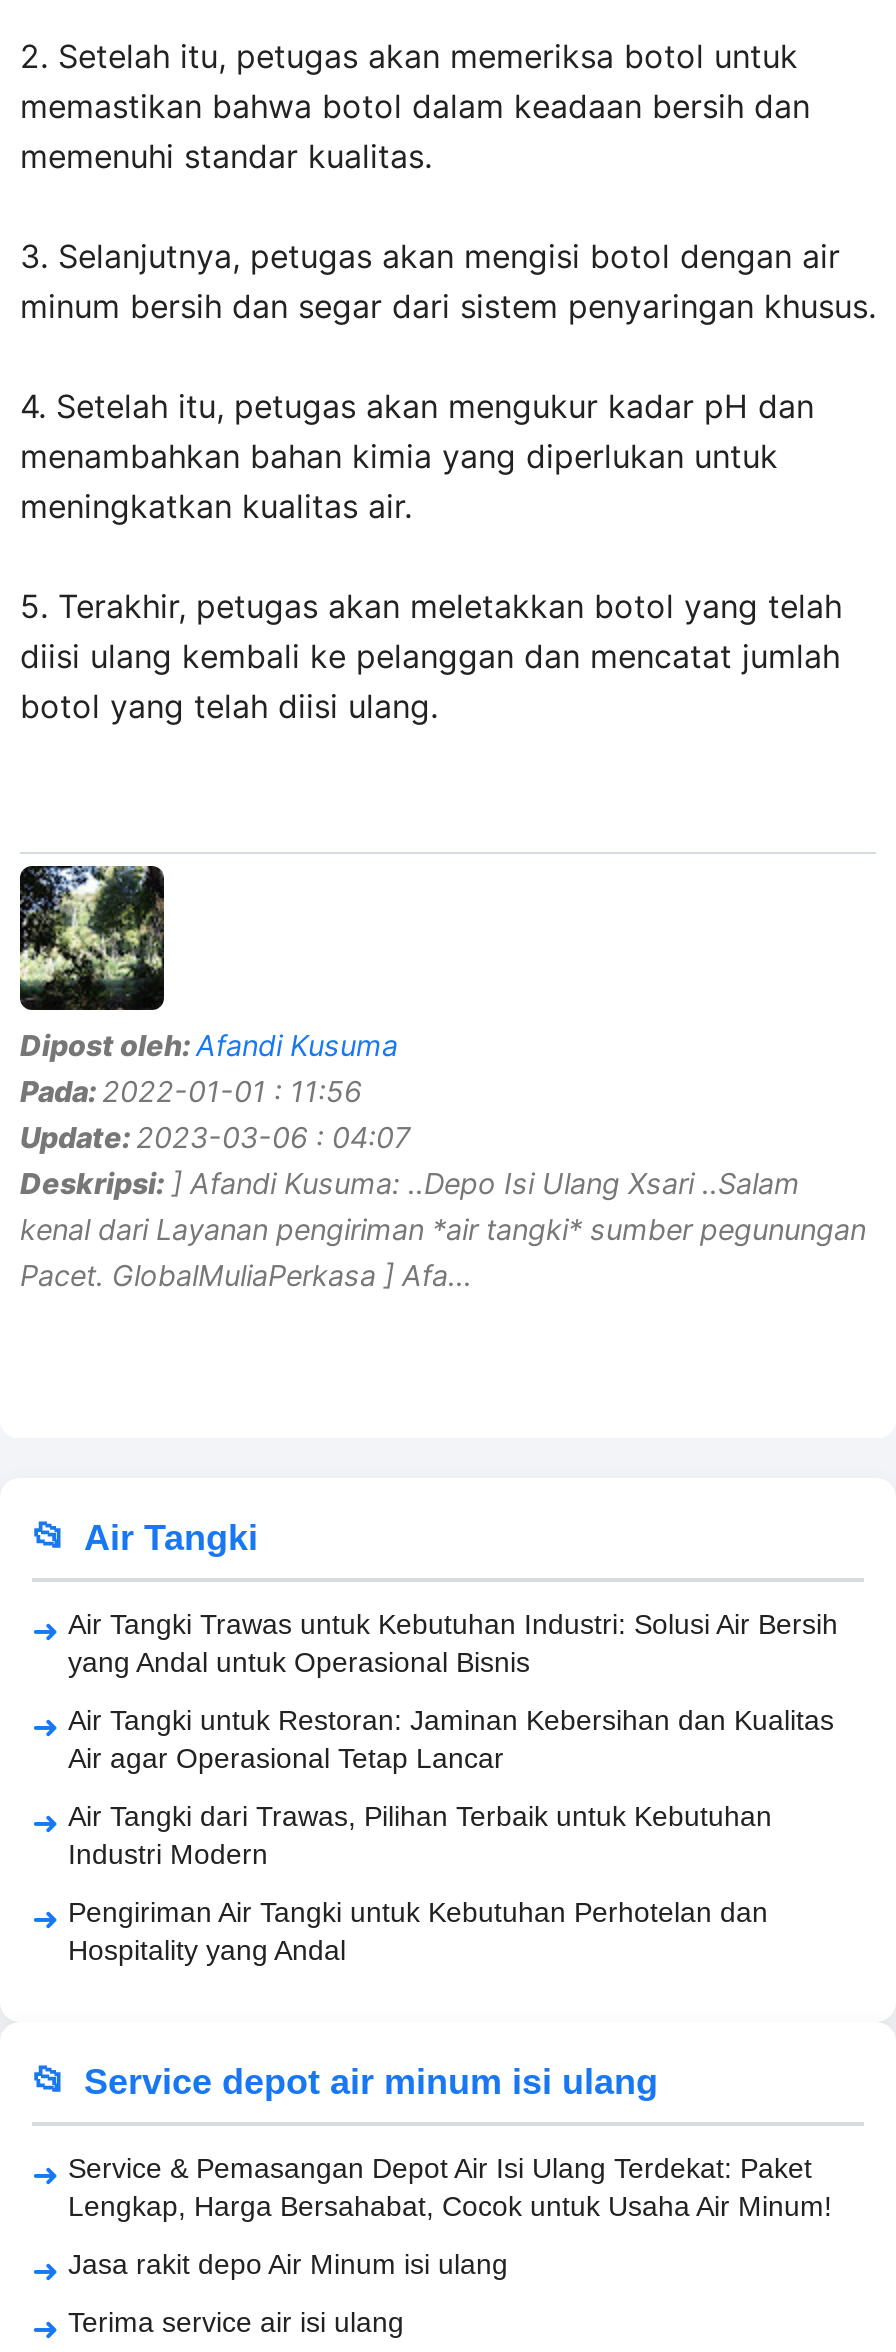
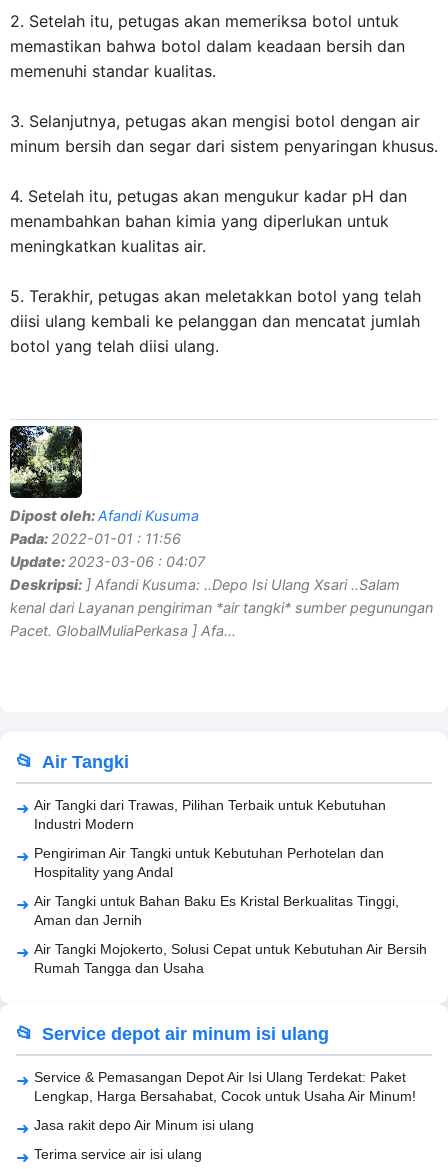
- Air Tangki Trawas untuk Kebutuhan Industri: Solusi Air Bersih
- yang Andal untuk Operasional Bisnis
- Air Tangki untuk Restoran: Jaminan Kebersihan dan Kualitas
- Air agar Operasional Tetap Lancar

moved up: Air Tangki dari Trawas, Pilihan Terbaik untuk Kebutuhan | Industri Modern | Pengiriman Air Tangki untuk Kebutuhan Perhotelan dan | Hospitality yang Andal

+ Air Tangki untuk Bahan Baku Es Kristal Berkualitas Tinggi,
+ Aman dan Jernih
+ Air Tangki Mojokerto, Solusi Cepat untuk Kebutuhan Air Bersih
+ Rumah Tangga dan Usaha
